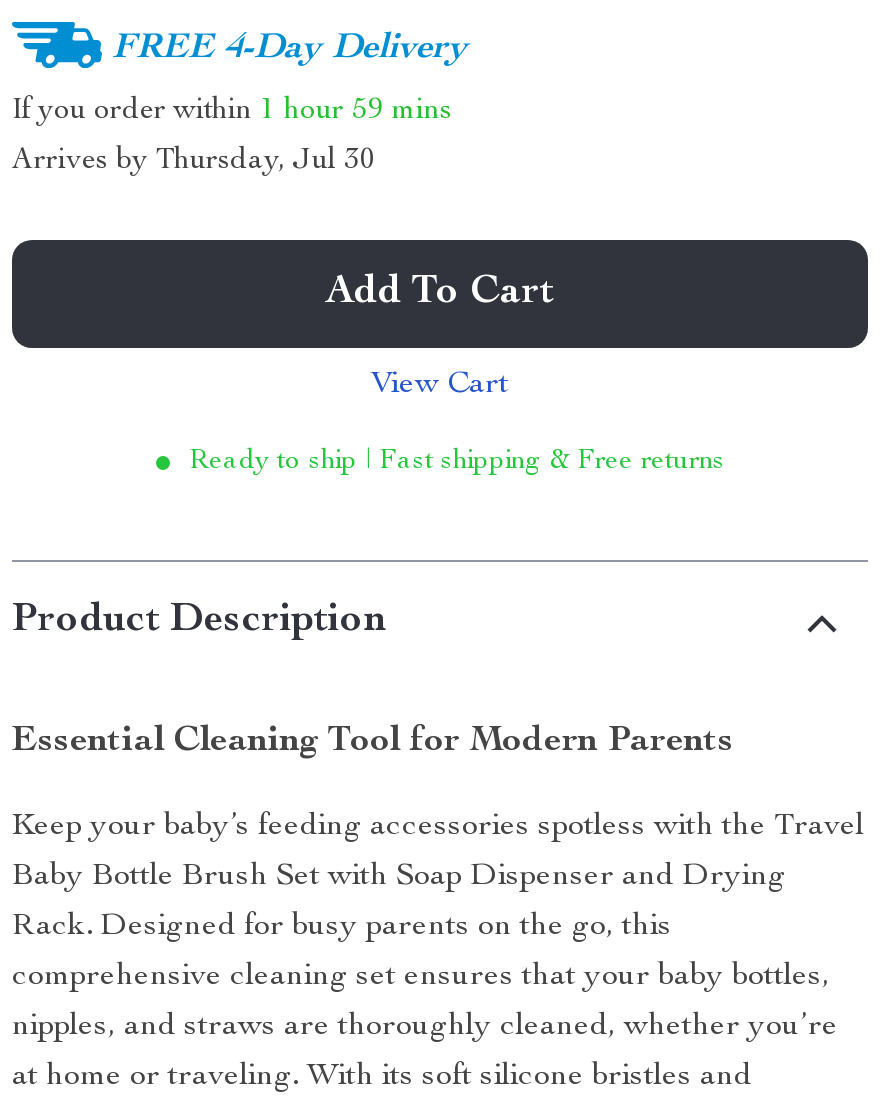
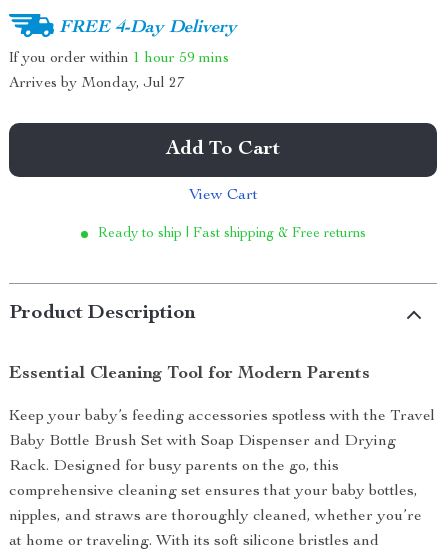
- Arrives by Thursday, Jul 30
+ Arrives by Monday, Jul 27
